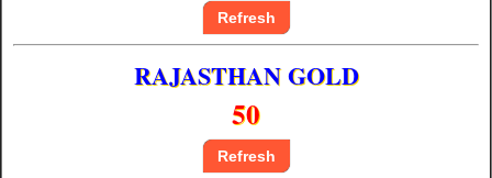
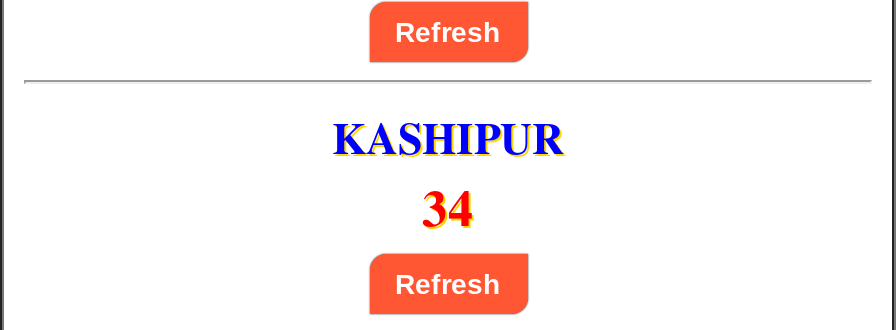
- RAJASTHAN GOLD
- 50
+ KASHIPUR
+ 34
